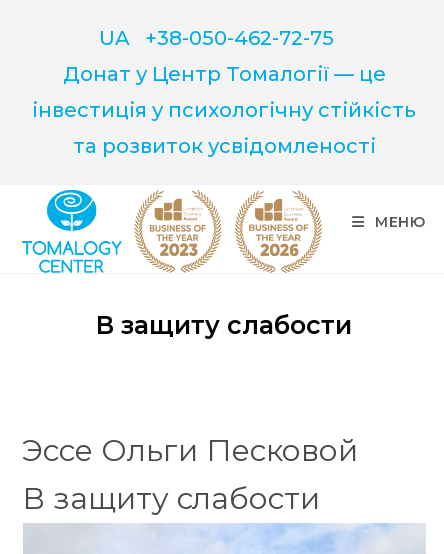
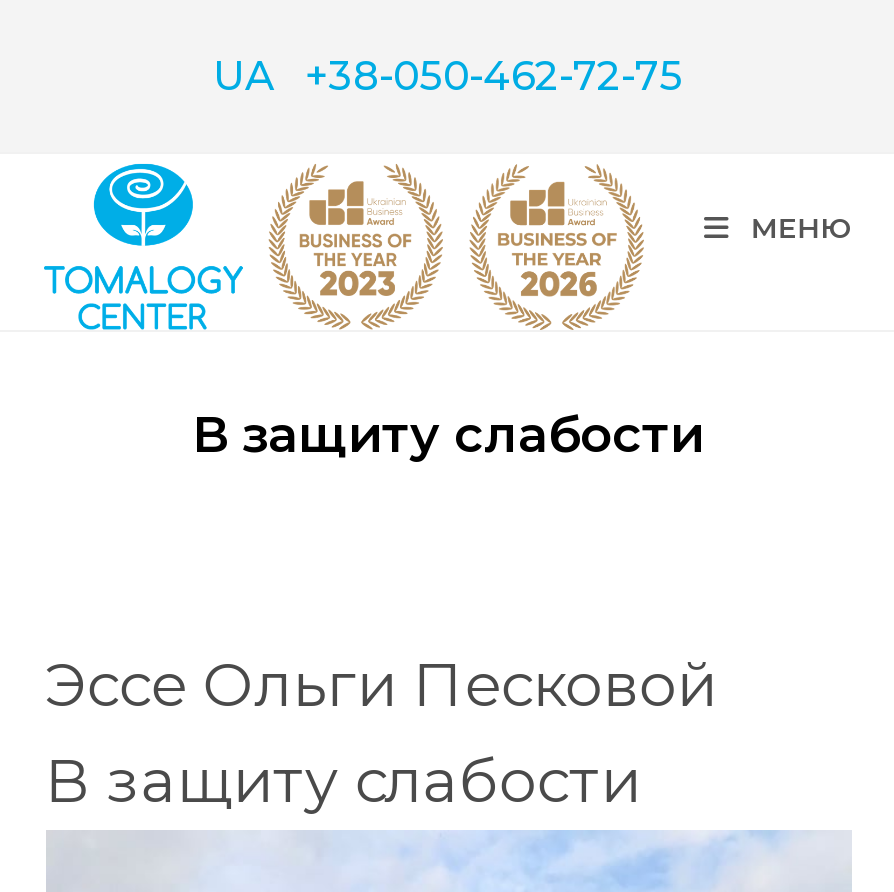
- Донат у Центр Томалогії — це
- інвестиція у психологічну стійкість
- та розвиток усвідомленості
